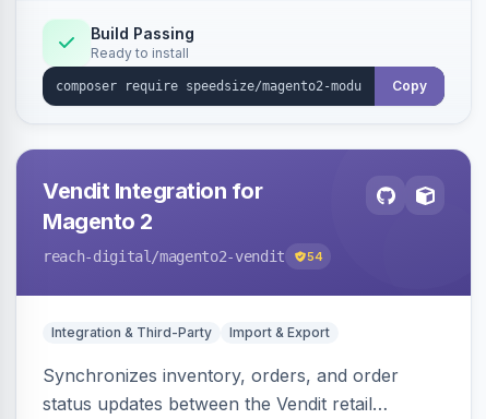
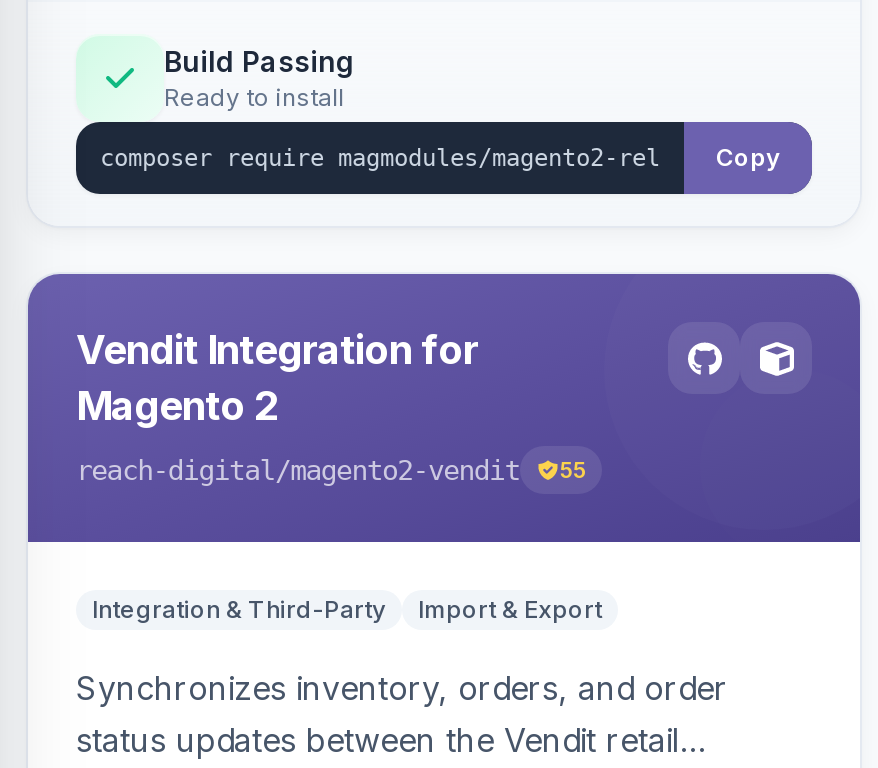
- reach-digital/magento2-vendit 54
+ reach-digital/magento2-vendit 55
